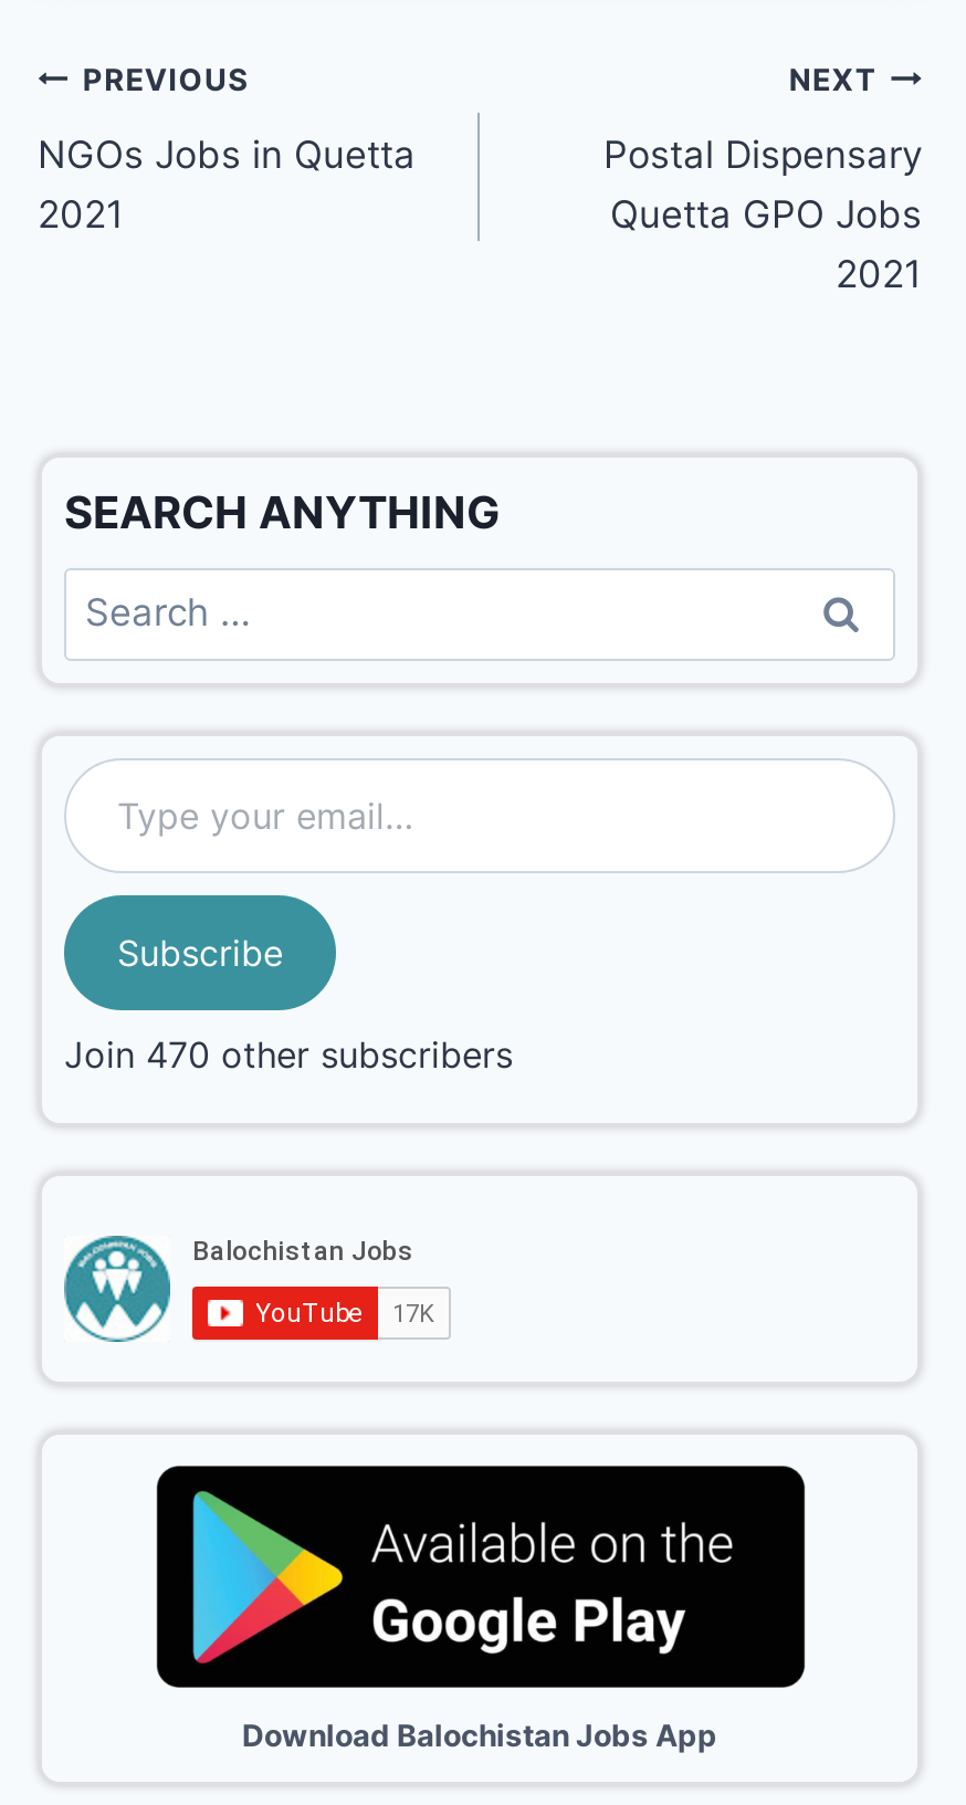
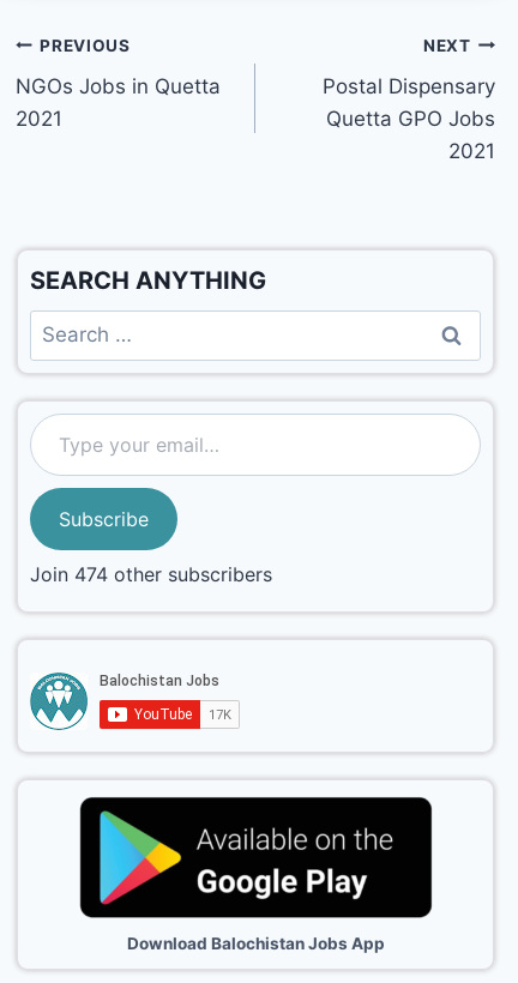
- Join 470 other subscribers
+ Join 474 other subscribers
